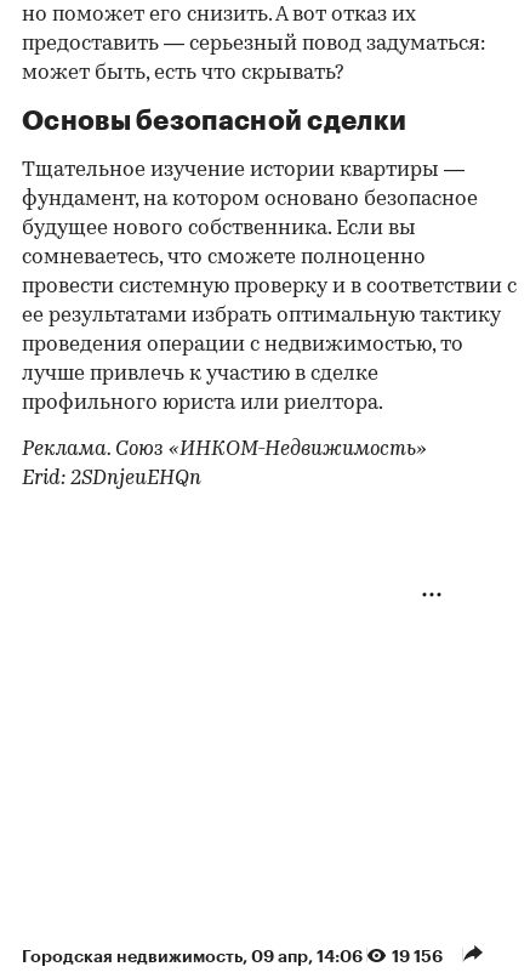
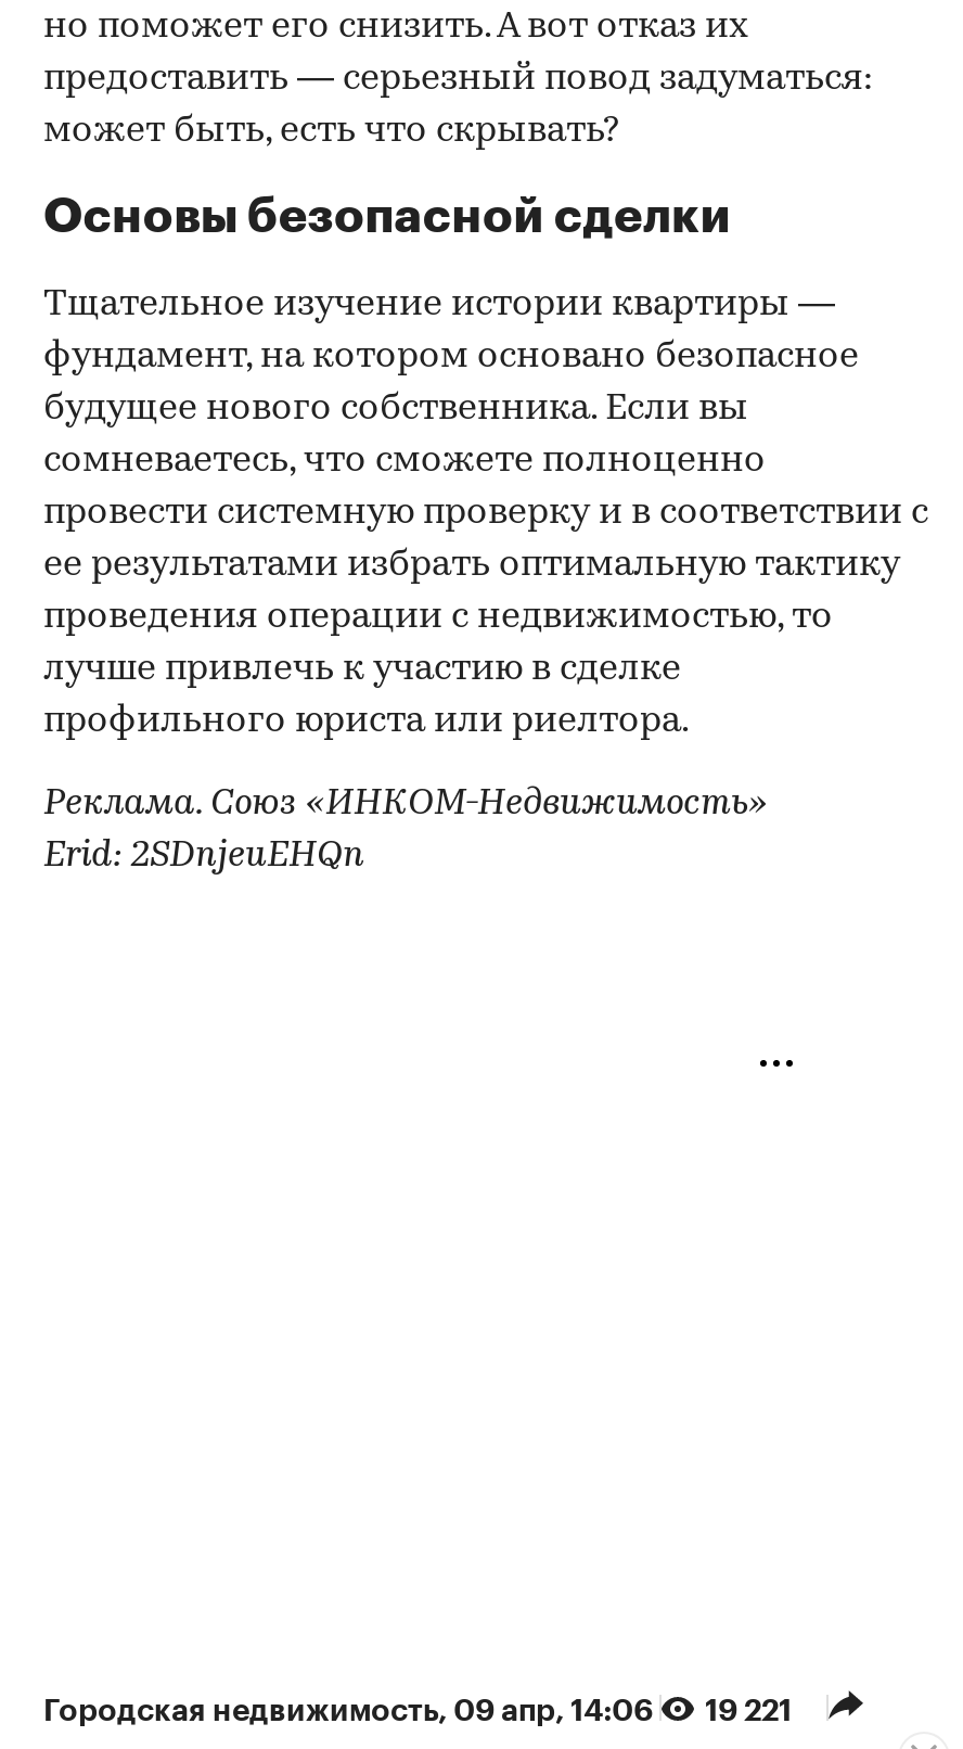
- Городская недвижимость, 09 апр, 14:06 19 156
+ Городская недвижимость, 09 апр, 14:06 19 221
